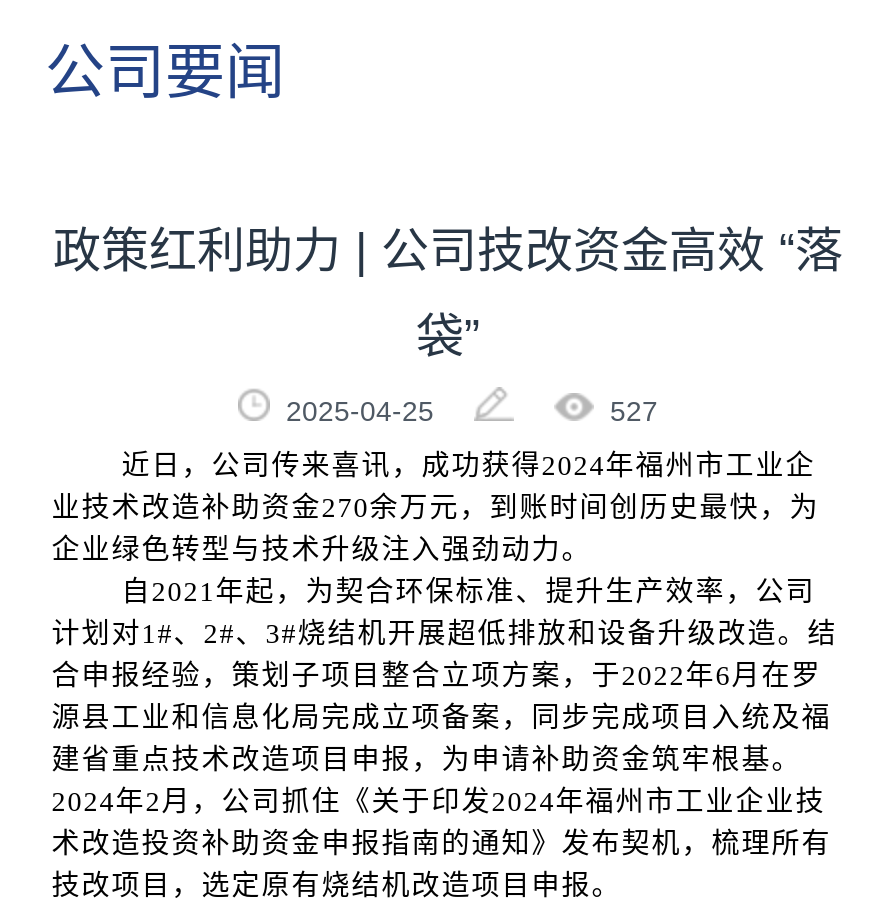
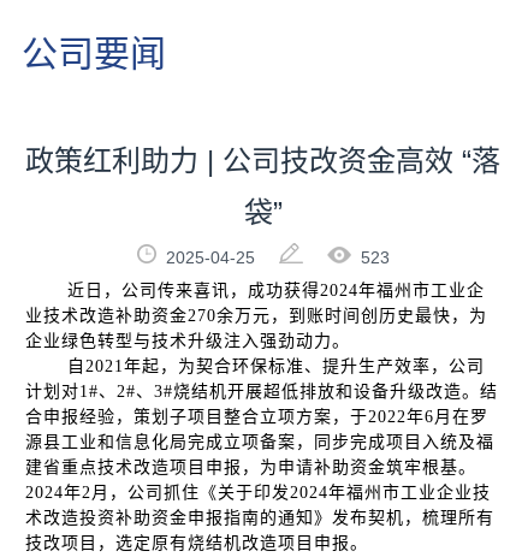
- 527
+ 523
